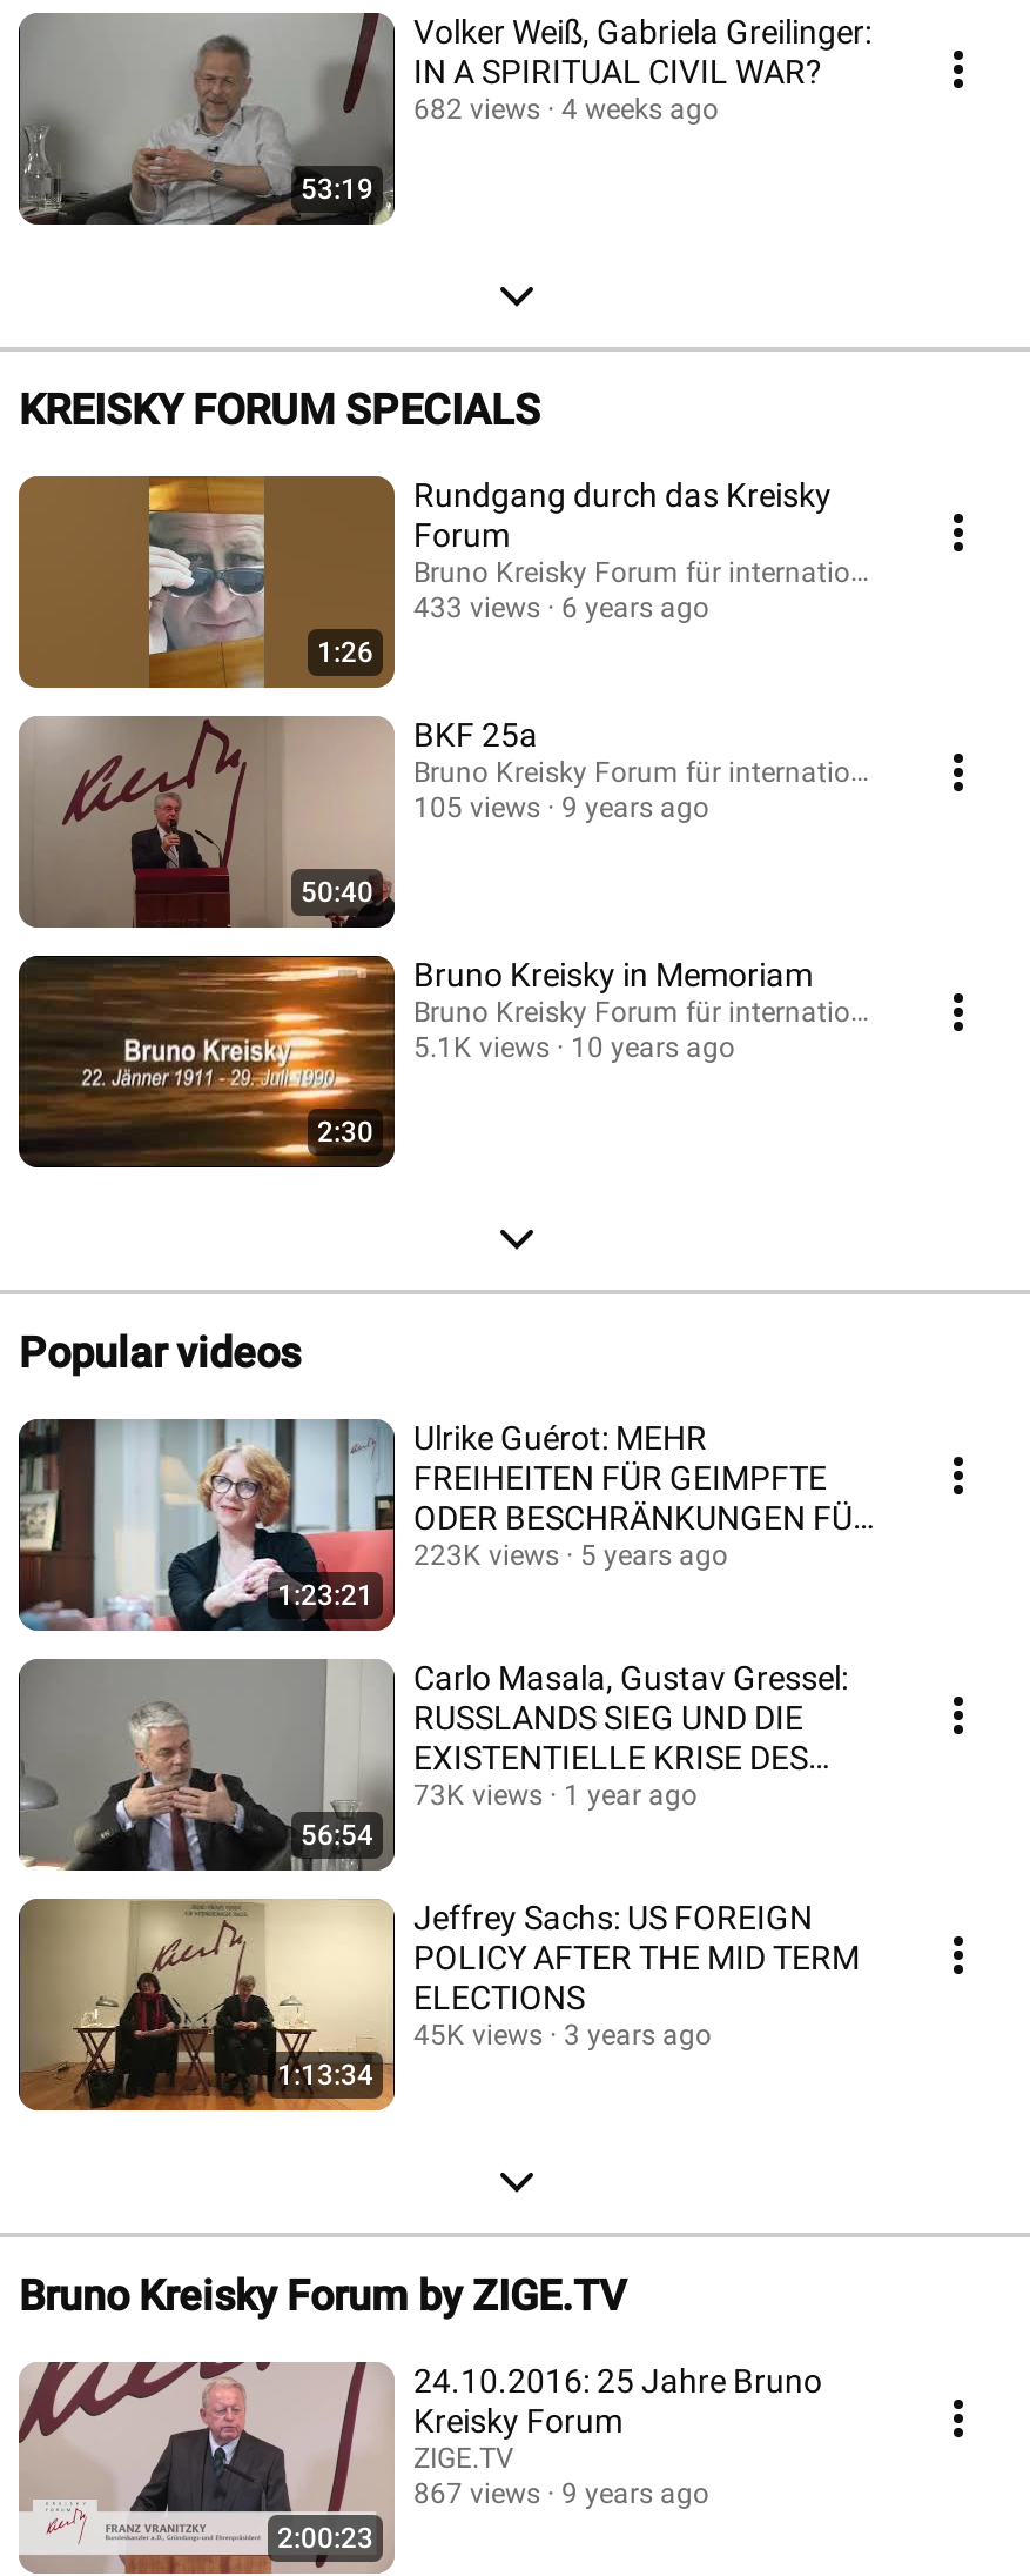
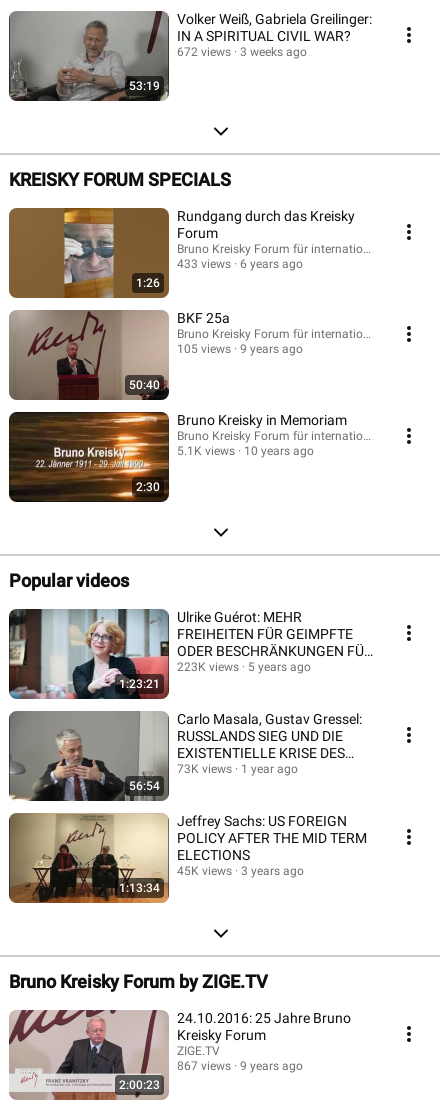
- 682 views
+ 672 views

- 4 weeks ago
+ 3 weeks ago
